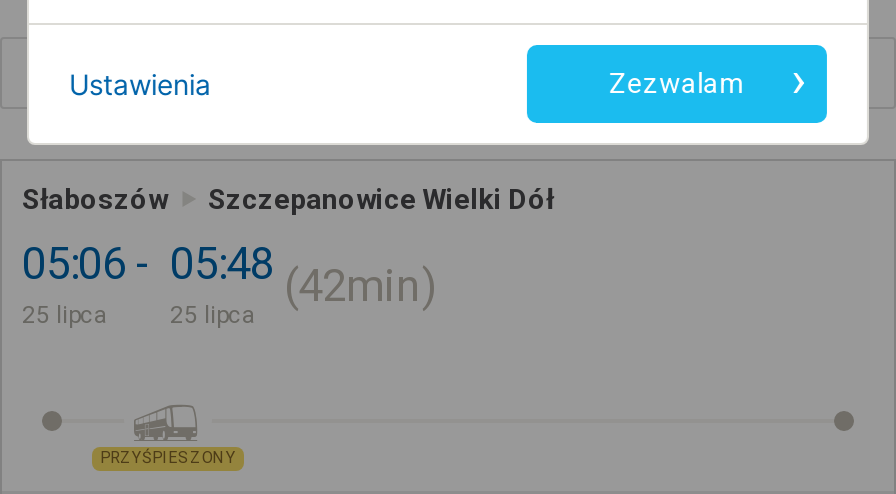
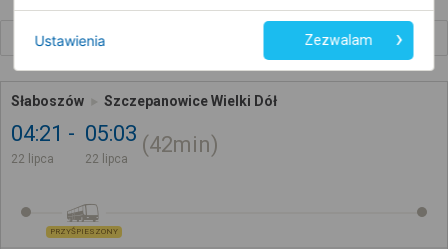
- 05:06
+ 04:21

- 05:48
+ 05:03

- 25 lipca
+ 22 lipca

- 25 lipca
+ 22 lipca
